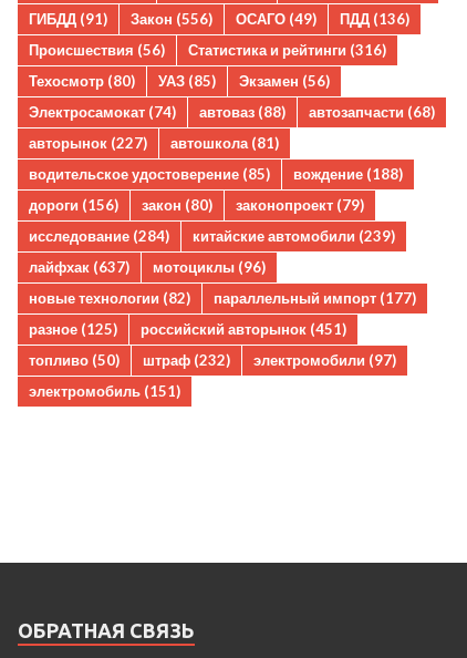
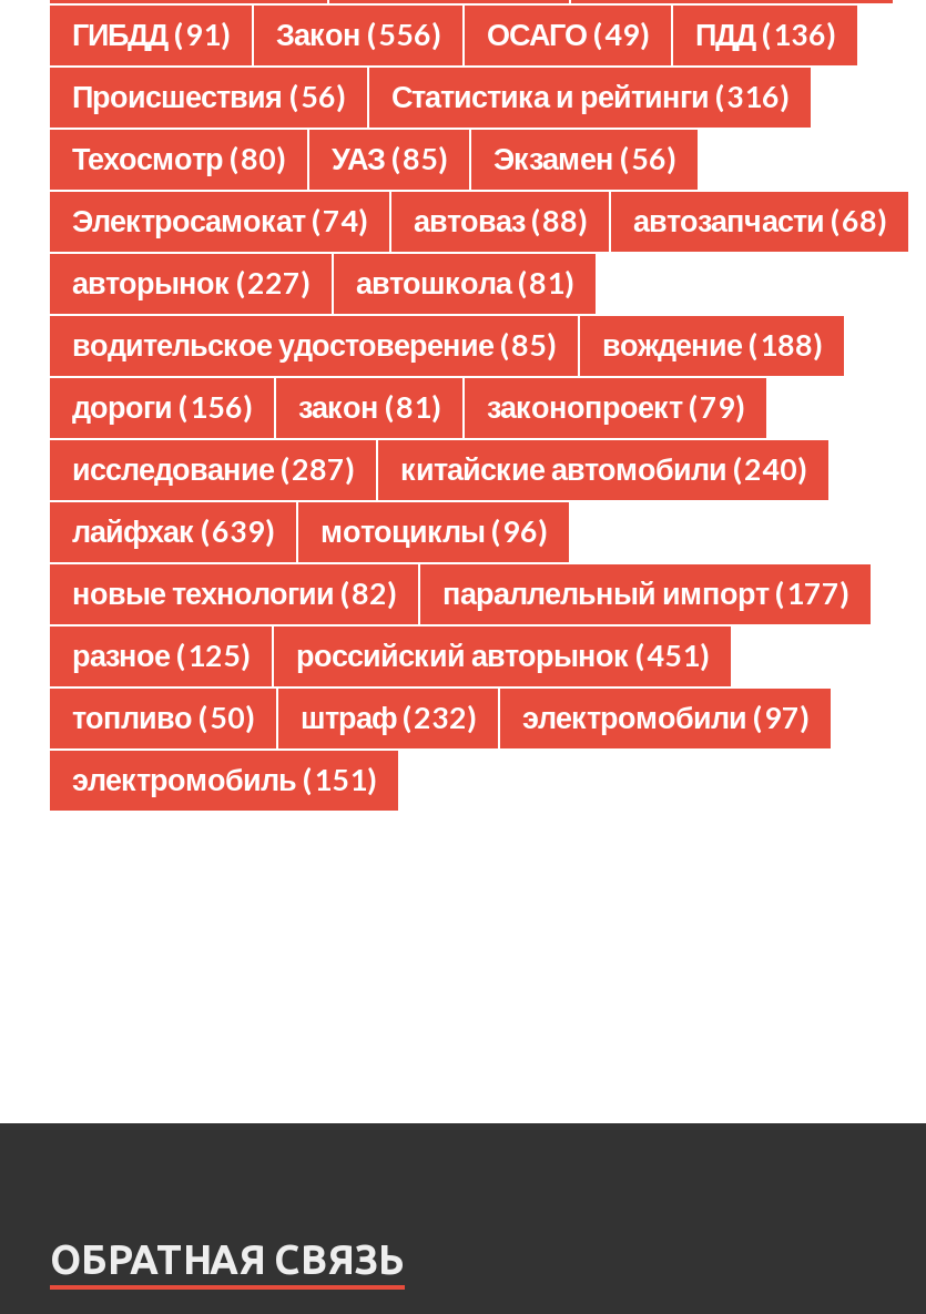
- дороги (156) закон (80) законопроект (79)
+ дороги (156) закон (81) законопроект (79)

- исследование (284)
+ исследование (287)

- китайские автомобили (239)
+ китайские автомобили (240)

- лайфхак (637) мотоциклы (96)
+ лайфхак (639) мотоциклы (96)
